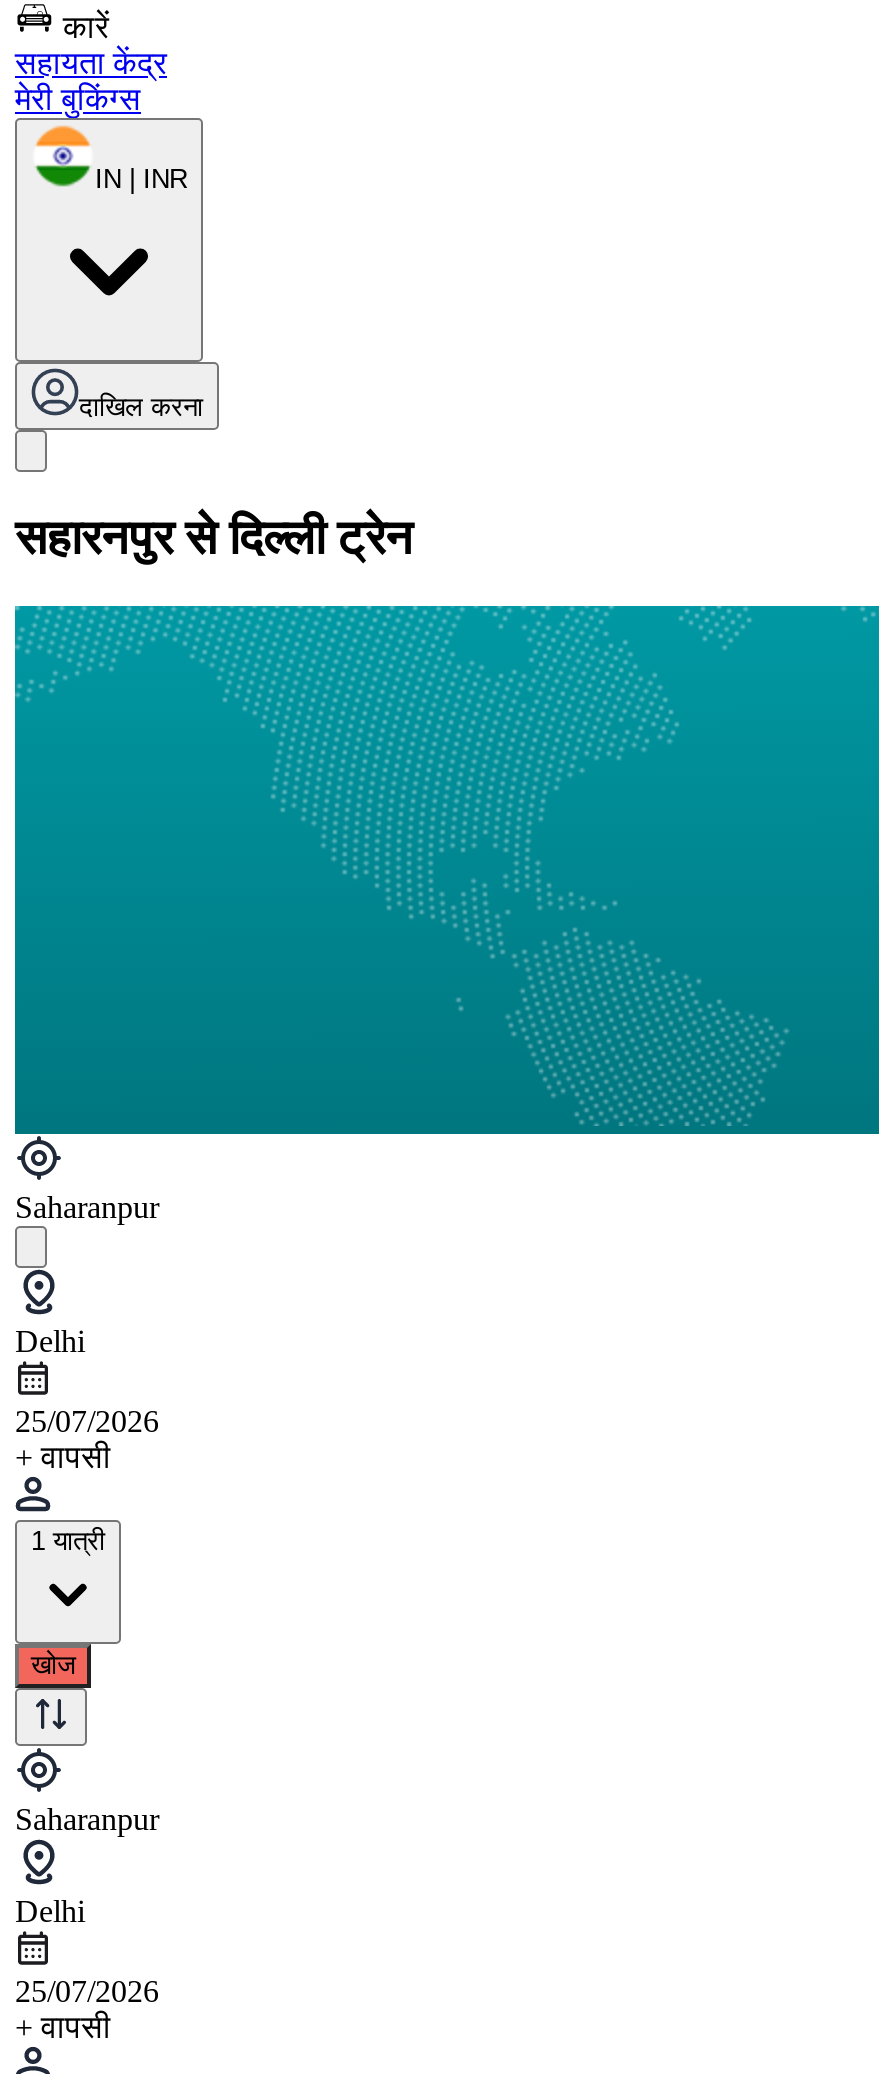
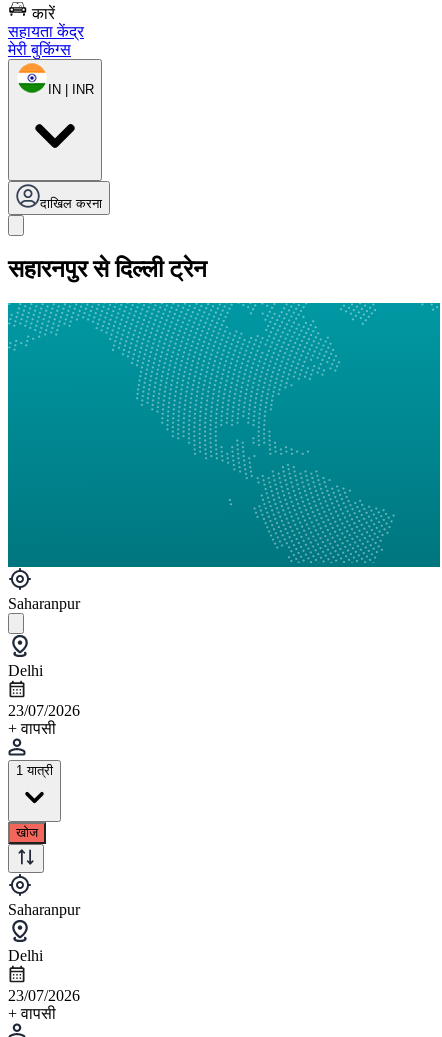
- 25/07/2026
+ 23/07/2026

- 25/07/2026
+ 23/07/2026
